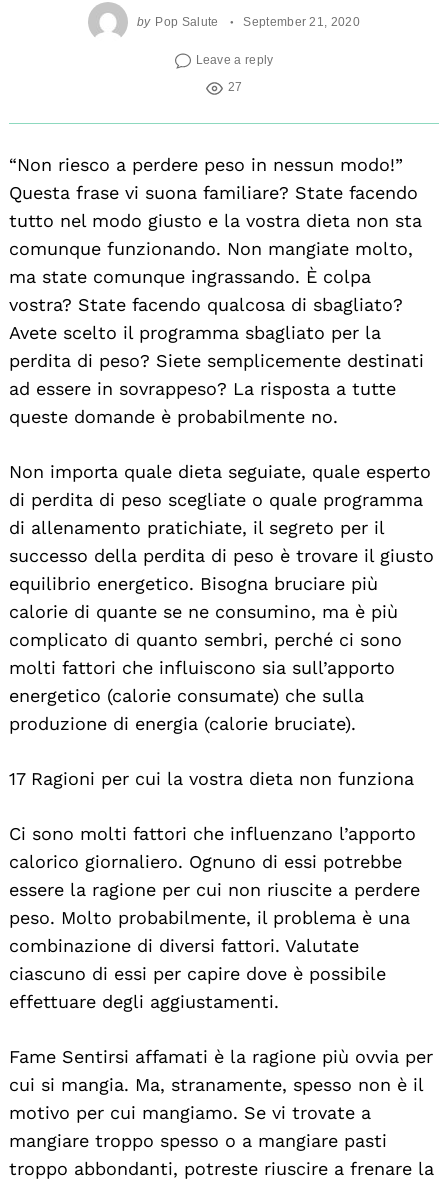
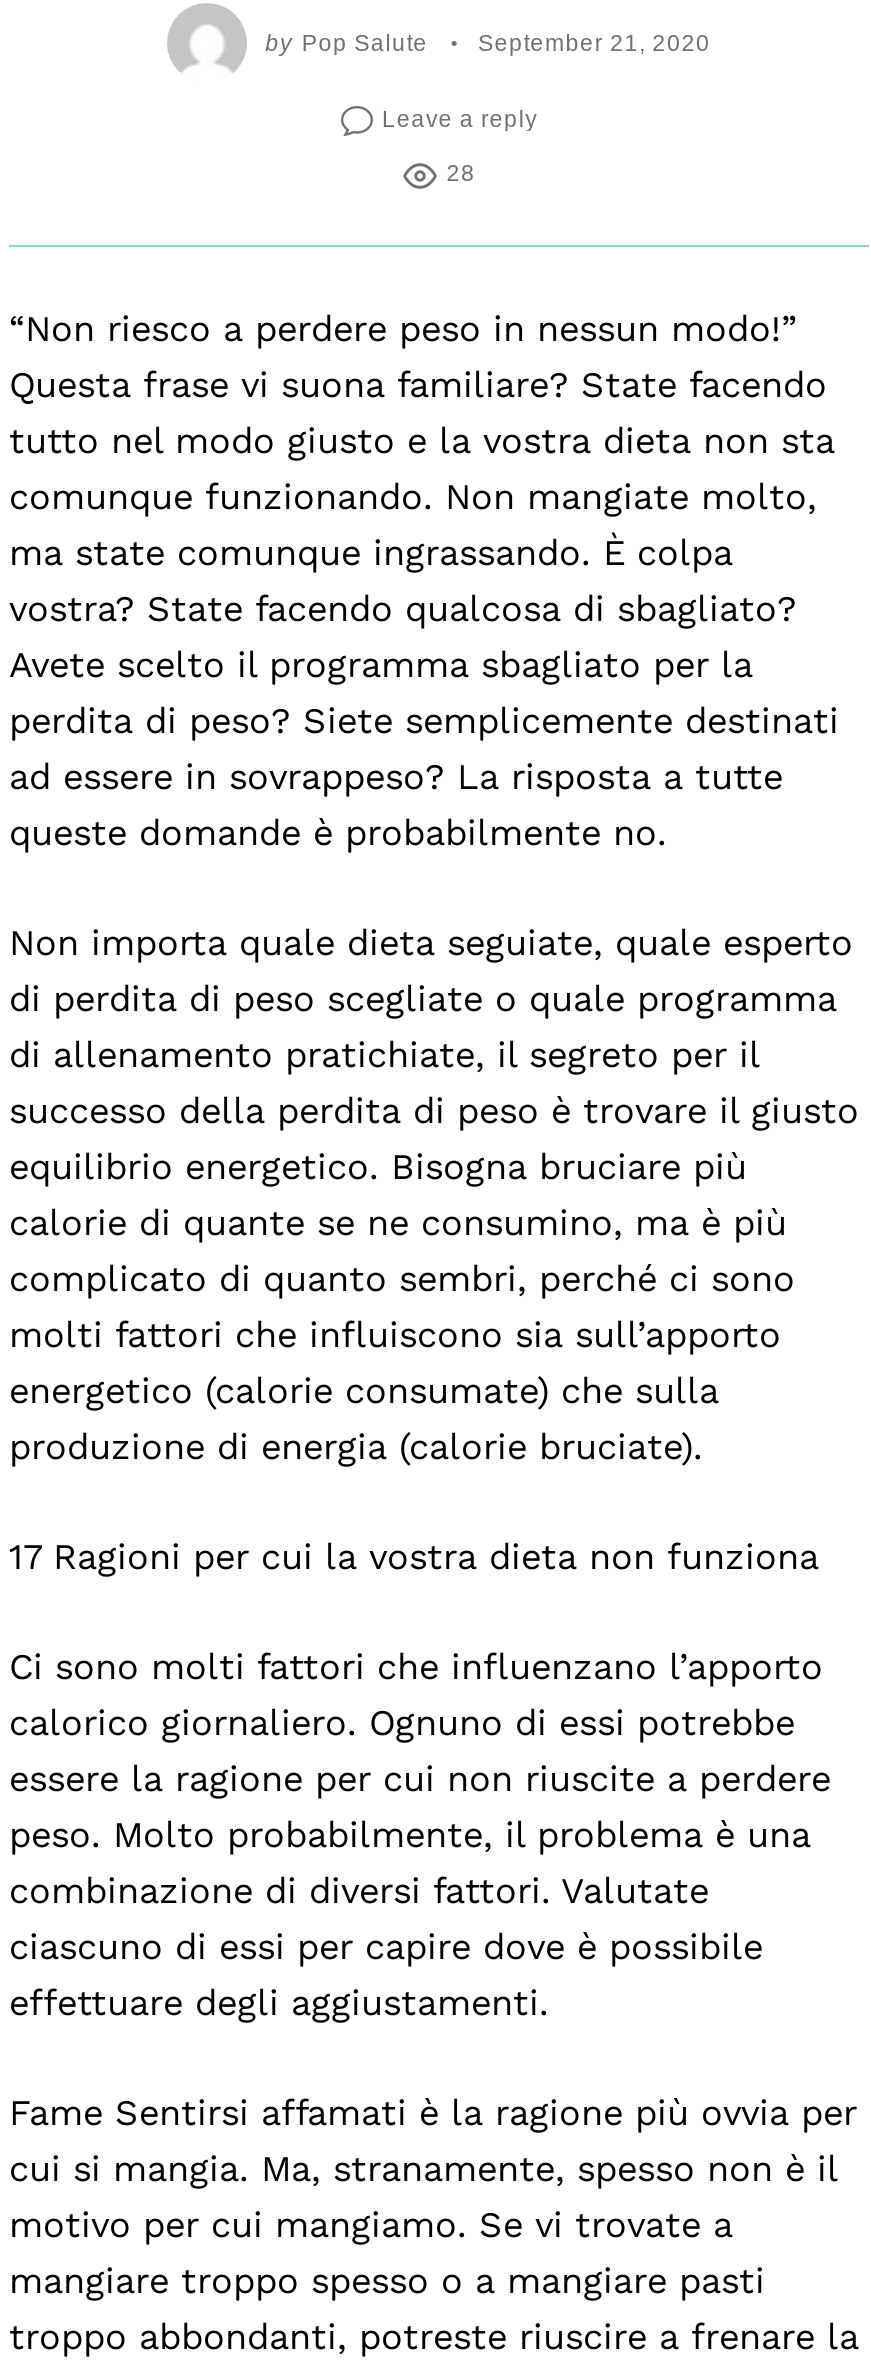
- 27
+ 28
